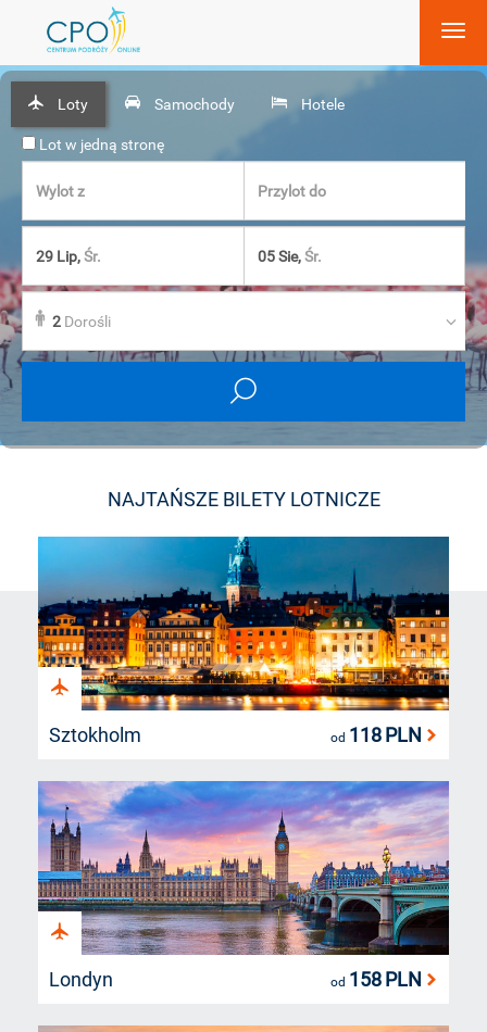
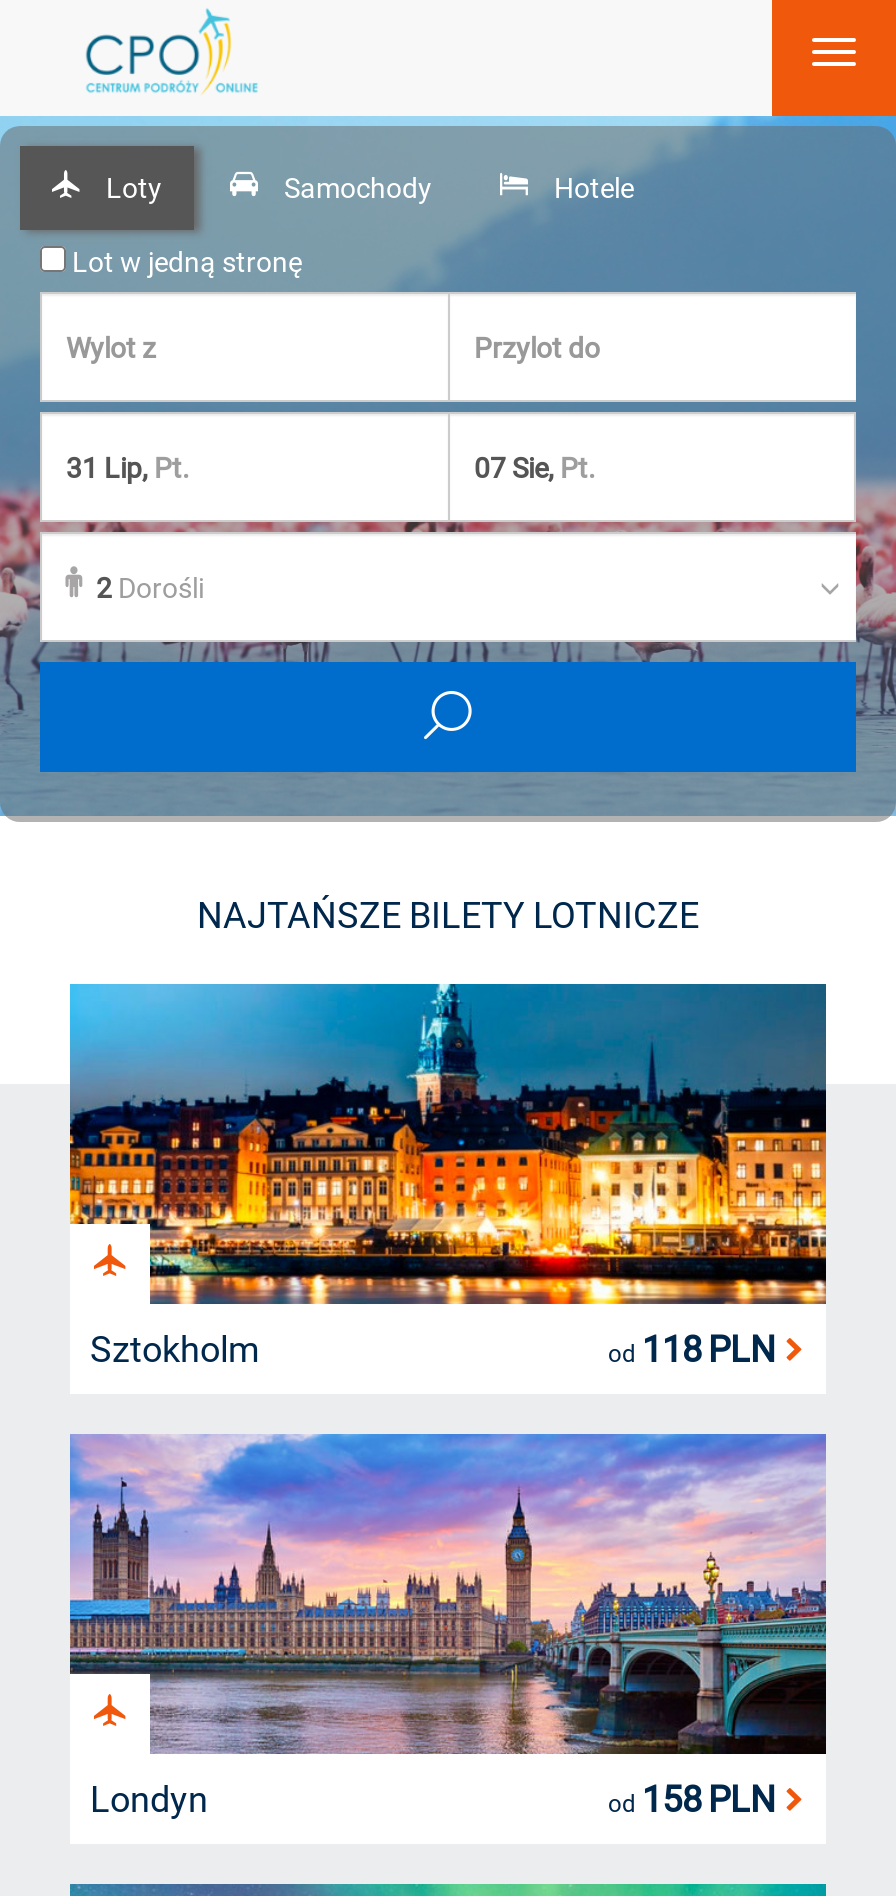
- 29 Lip, Śr.
+ 31 Lip, Pt.

- 05 Sie, Śr.
+ 07 Sie, Pt.
